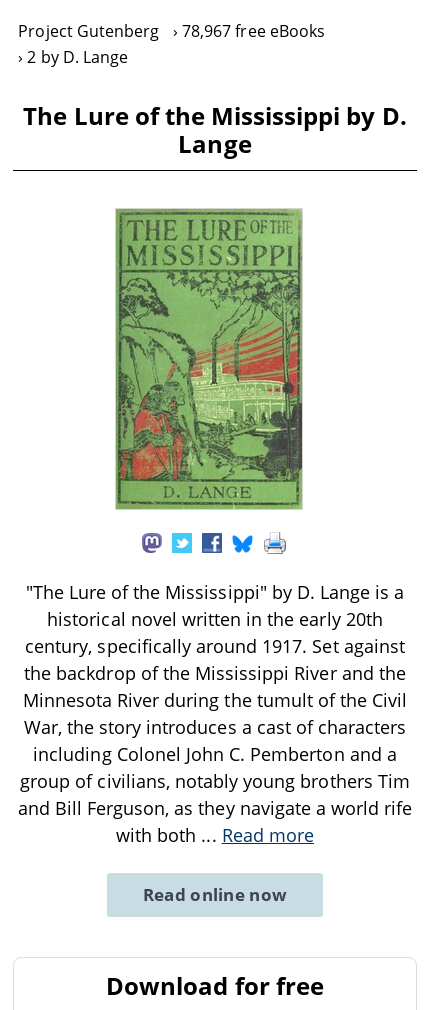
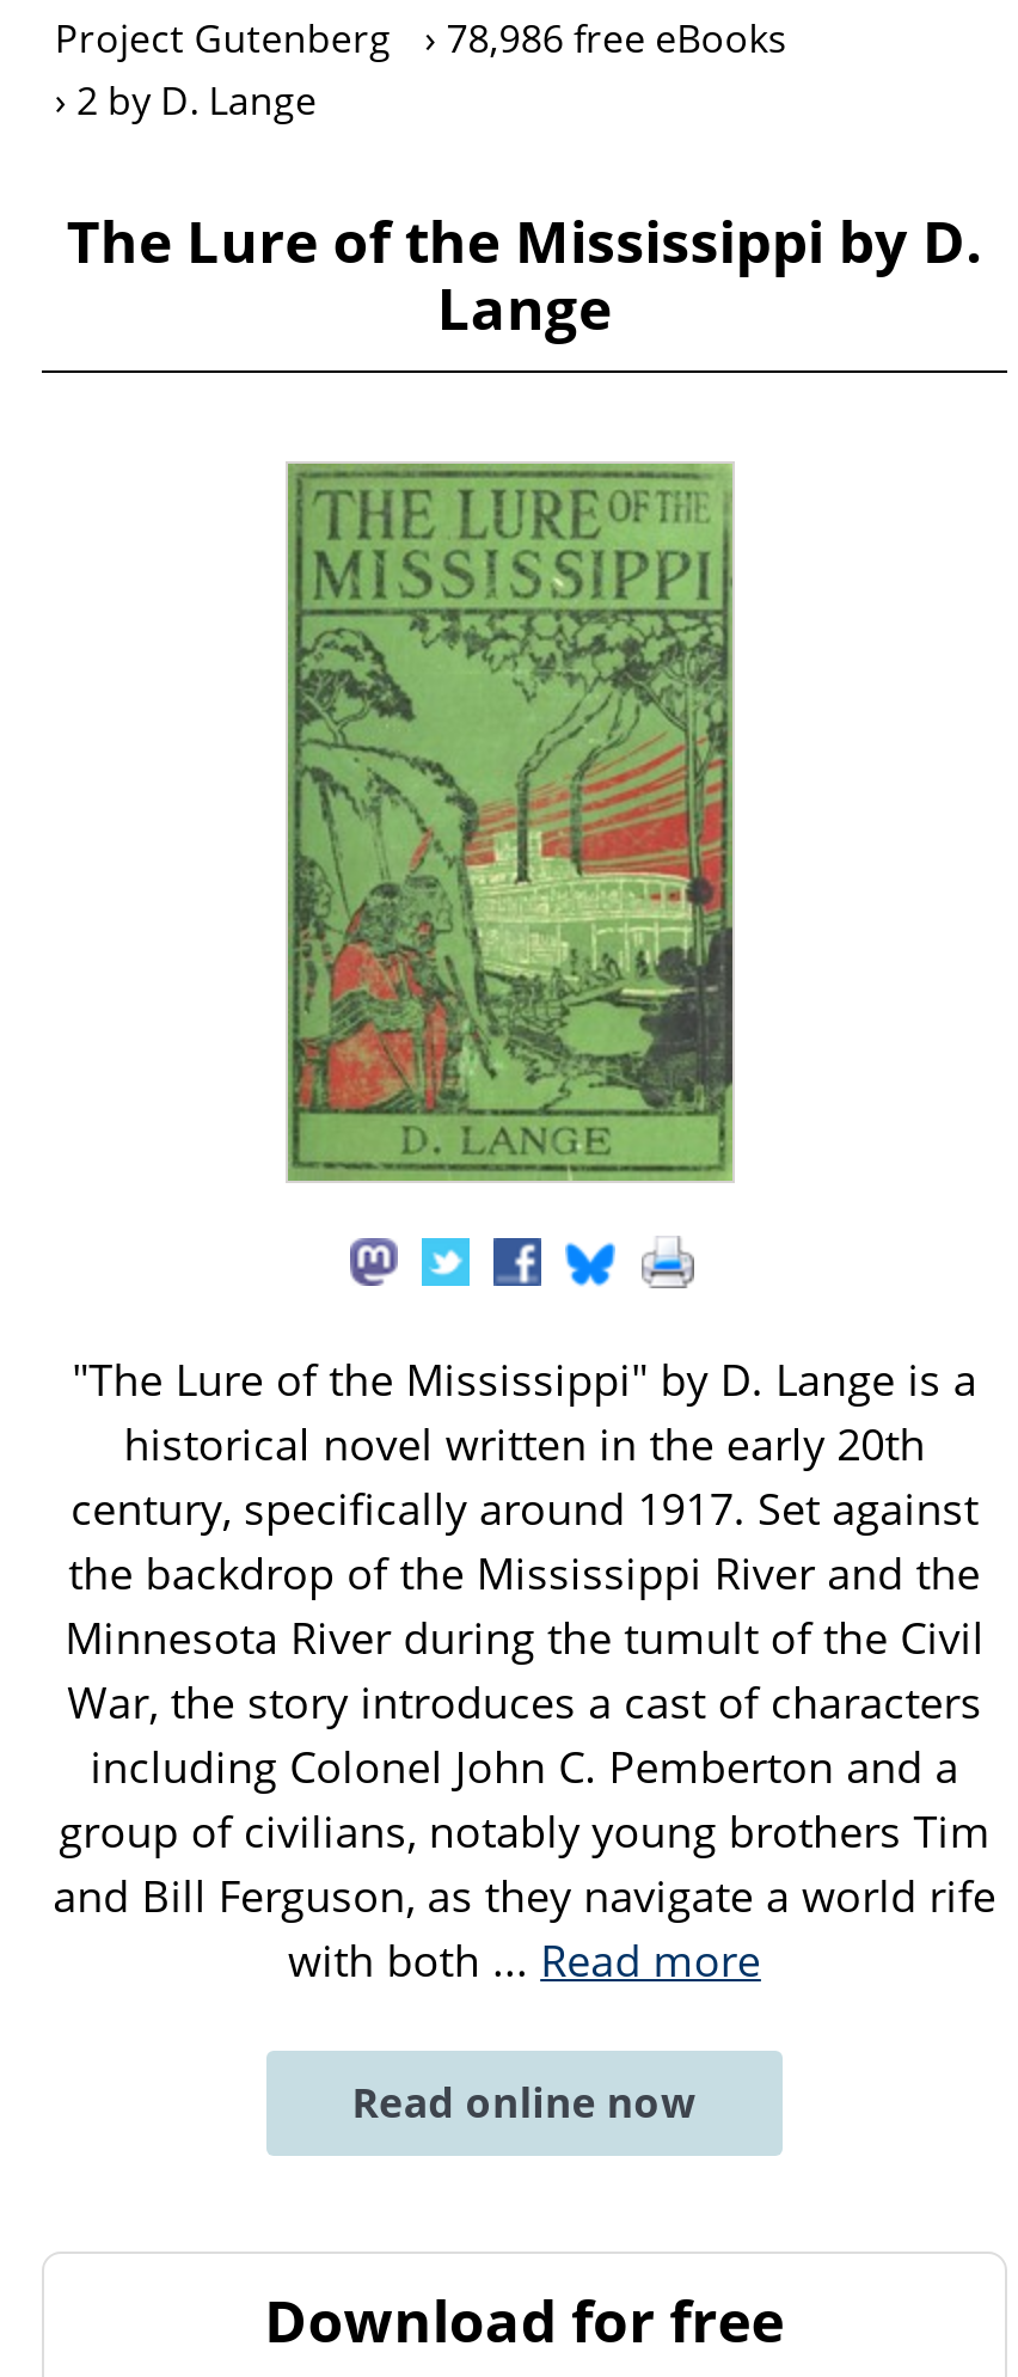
- Project Gutenberg 78,967 free eBooks
+ Project Gutenberg 78,986 free eBooks
